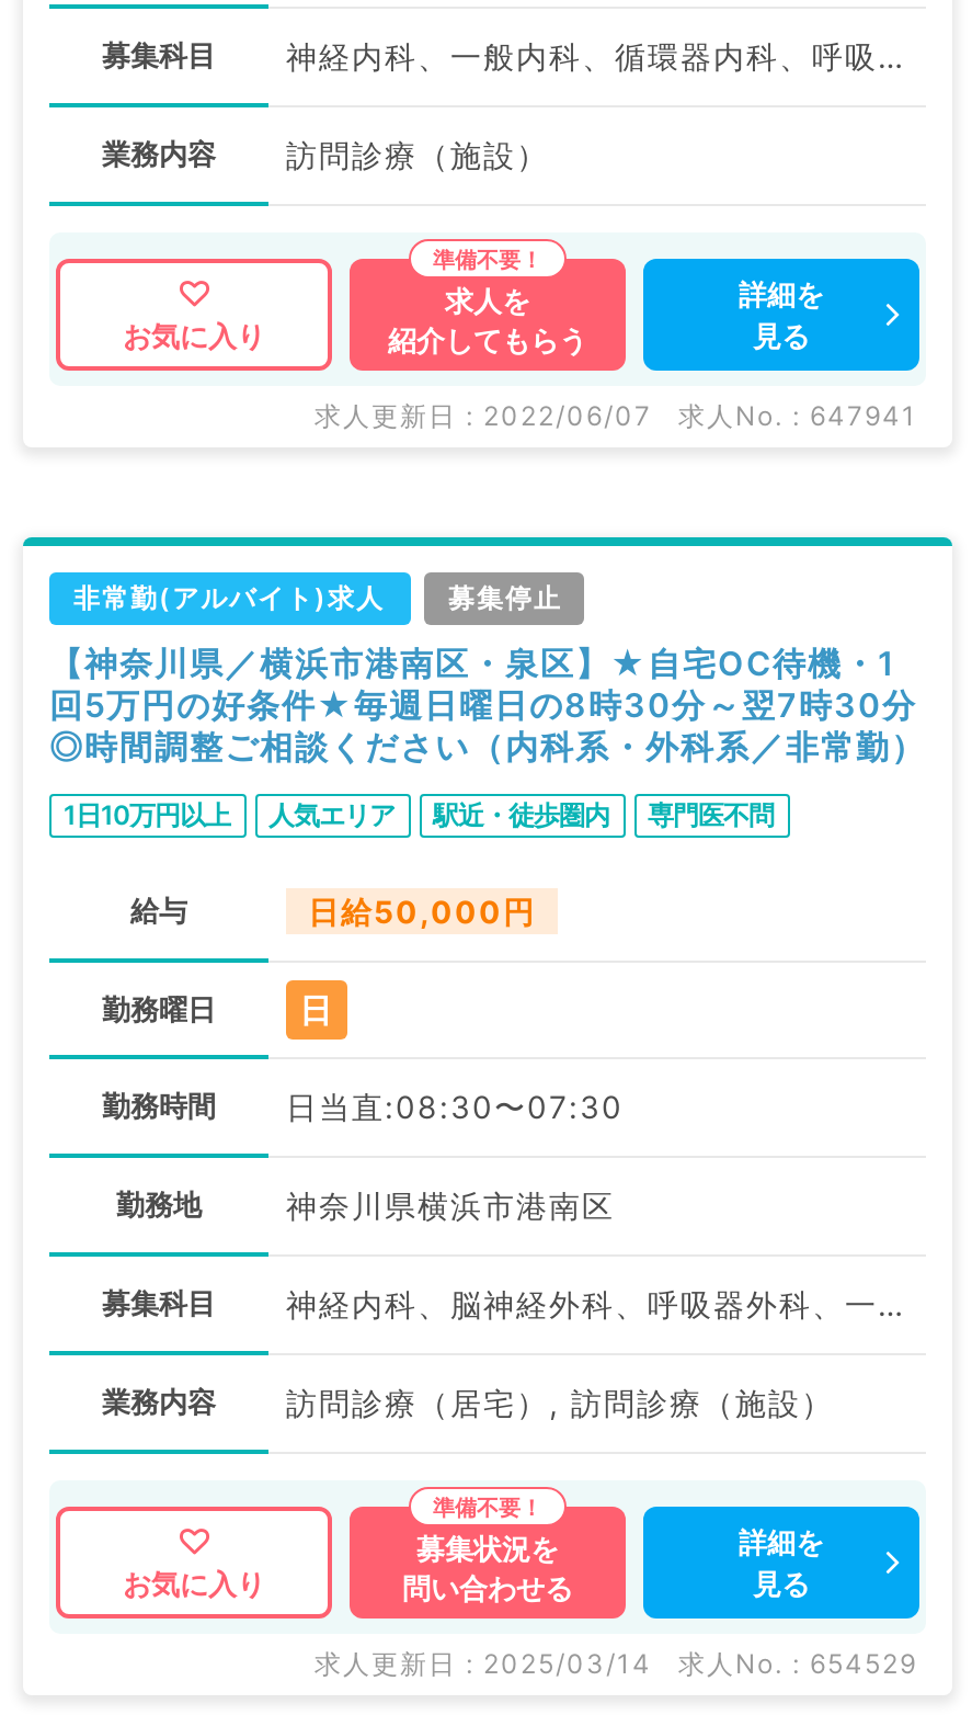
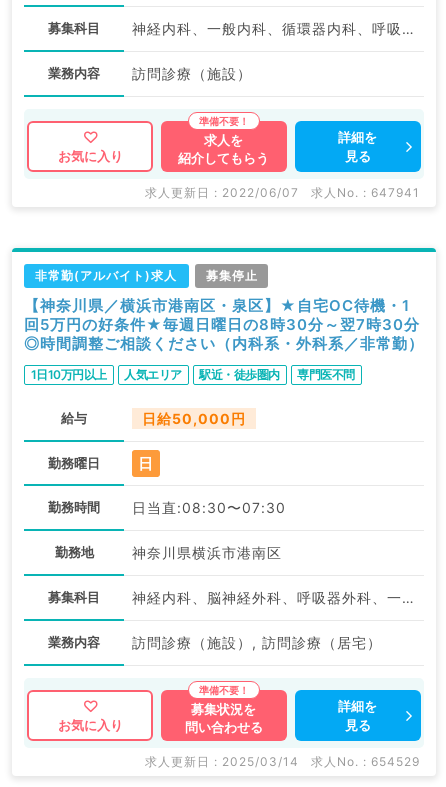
- 訪問診療（居宅）, 訪問診療（施設）
+ 訪問診療（施設）, 訪問診療（居宅）
